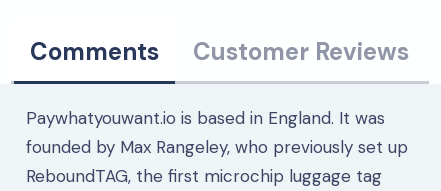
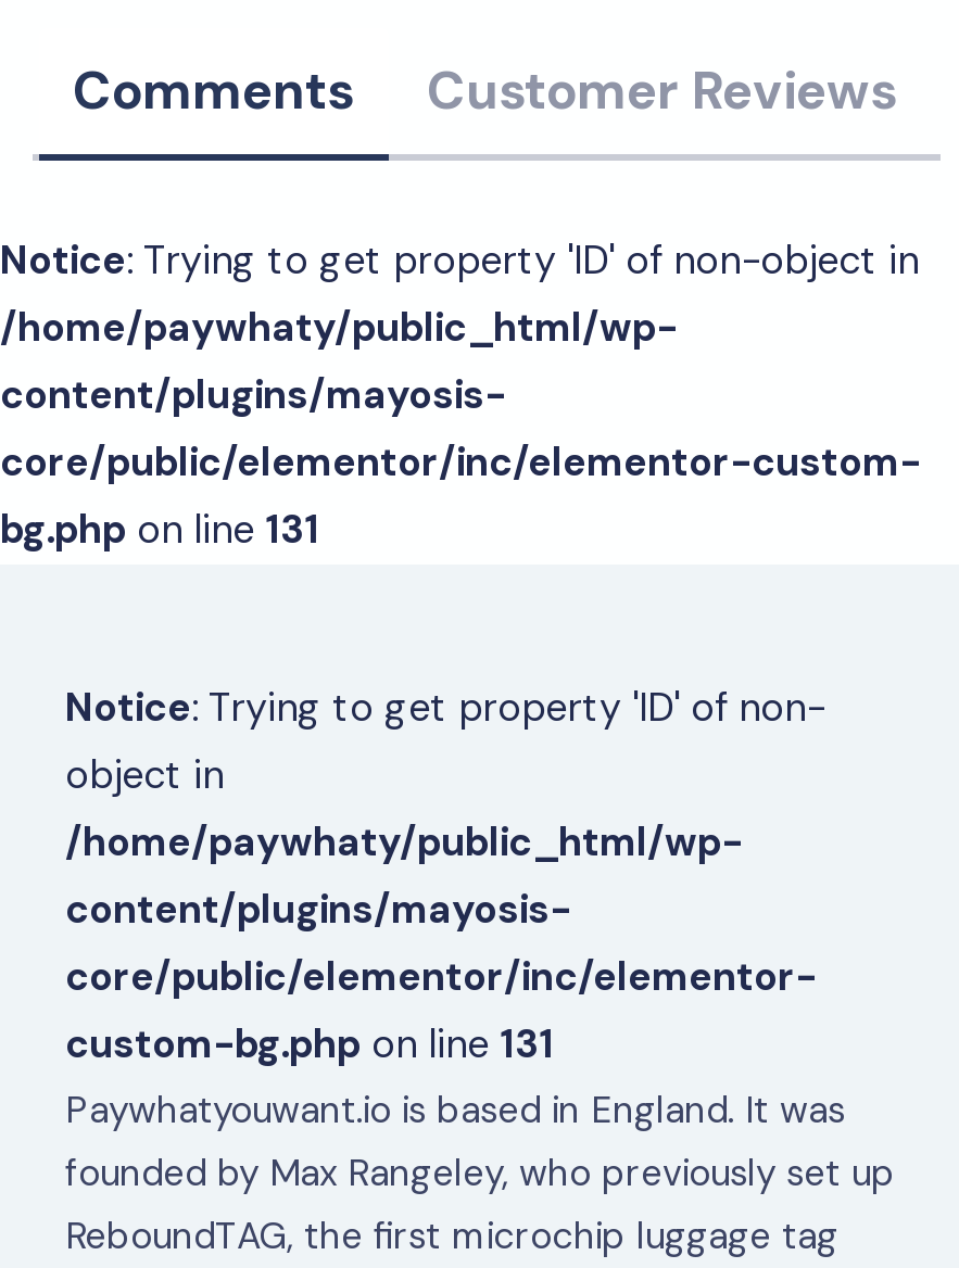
+ Notice: Trying to get property 'ID' of non-object in
+ /home/paywhaty/public_html/wp-
+ content/plugins/mayosis-
+ core/public/elementor/inc/elementor-custom-
+ bg.php on line 131
+ Notice: Trying to get property 'ID' of non-
+ object in
+ /home/paywhaty/public_html/wp-
+ content/plugins/mayosis-
+ core/public/elementor/inc/elementor-
+ custom-bg.php on line 131
